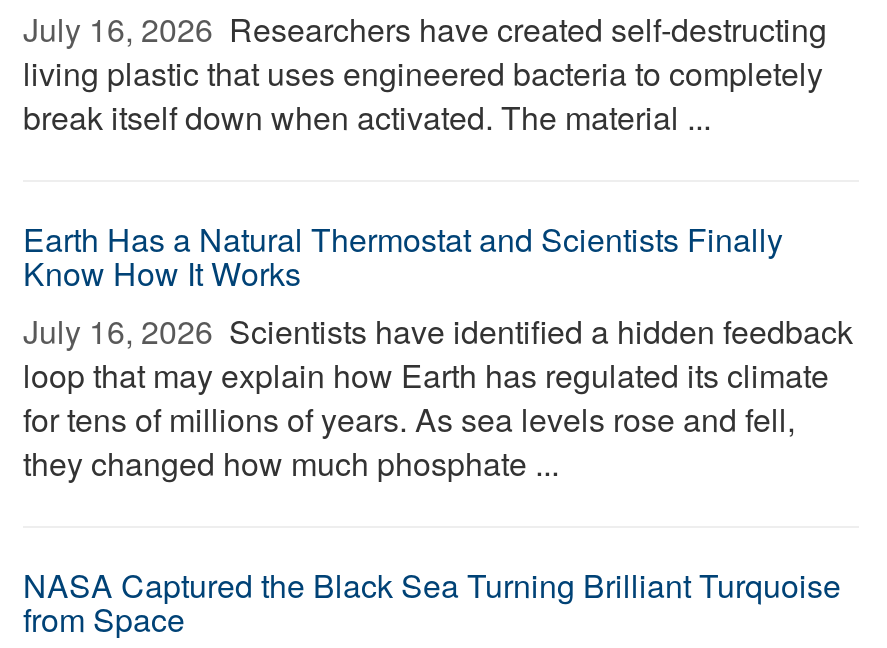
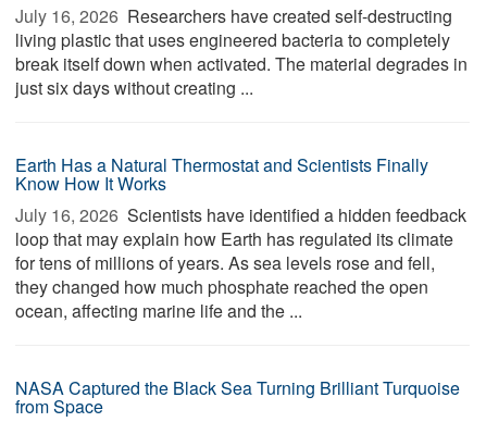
- break itself down when activated. The material ...
+ break itself down when activated. The material degrades in
+ just six days without creating ...

- they changed how much phosphate ...
+ they changed how much phosphate reached the open
+ ocean, affecting marine life and the ...
